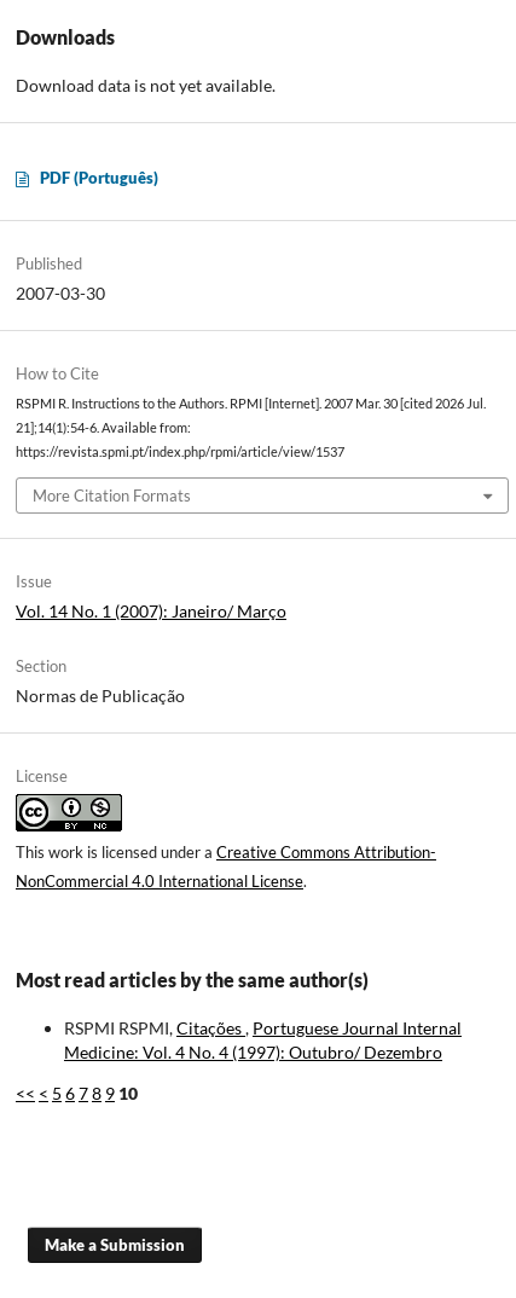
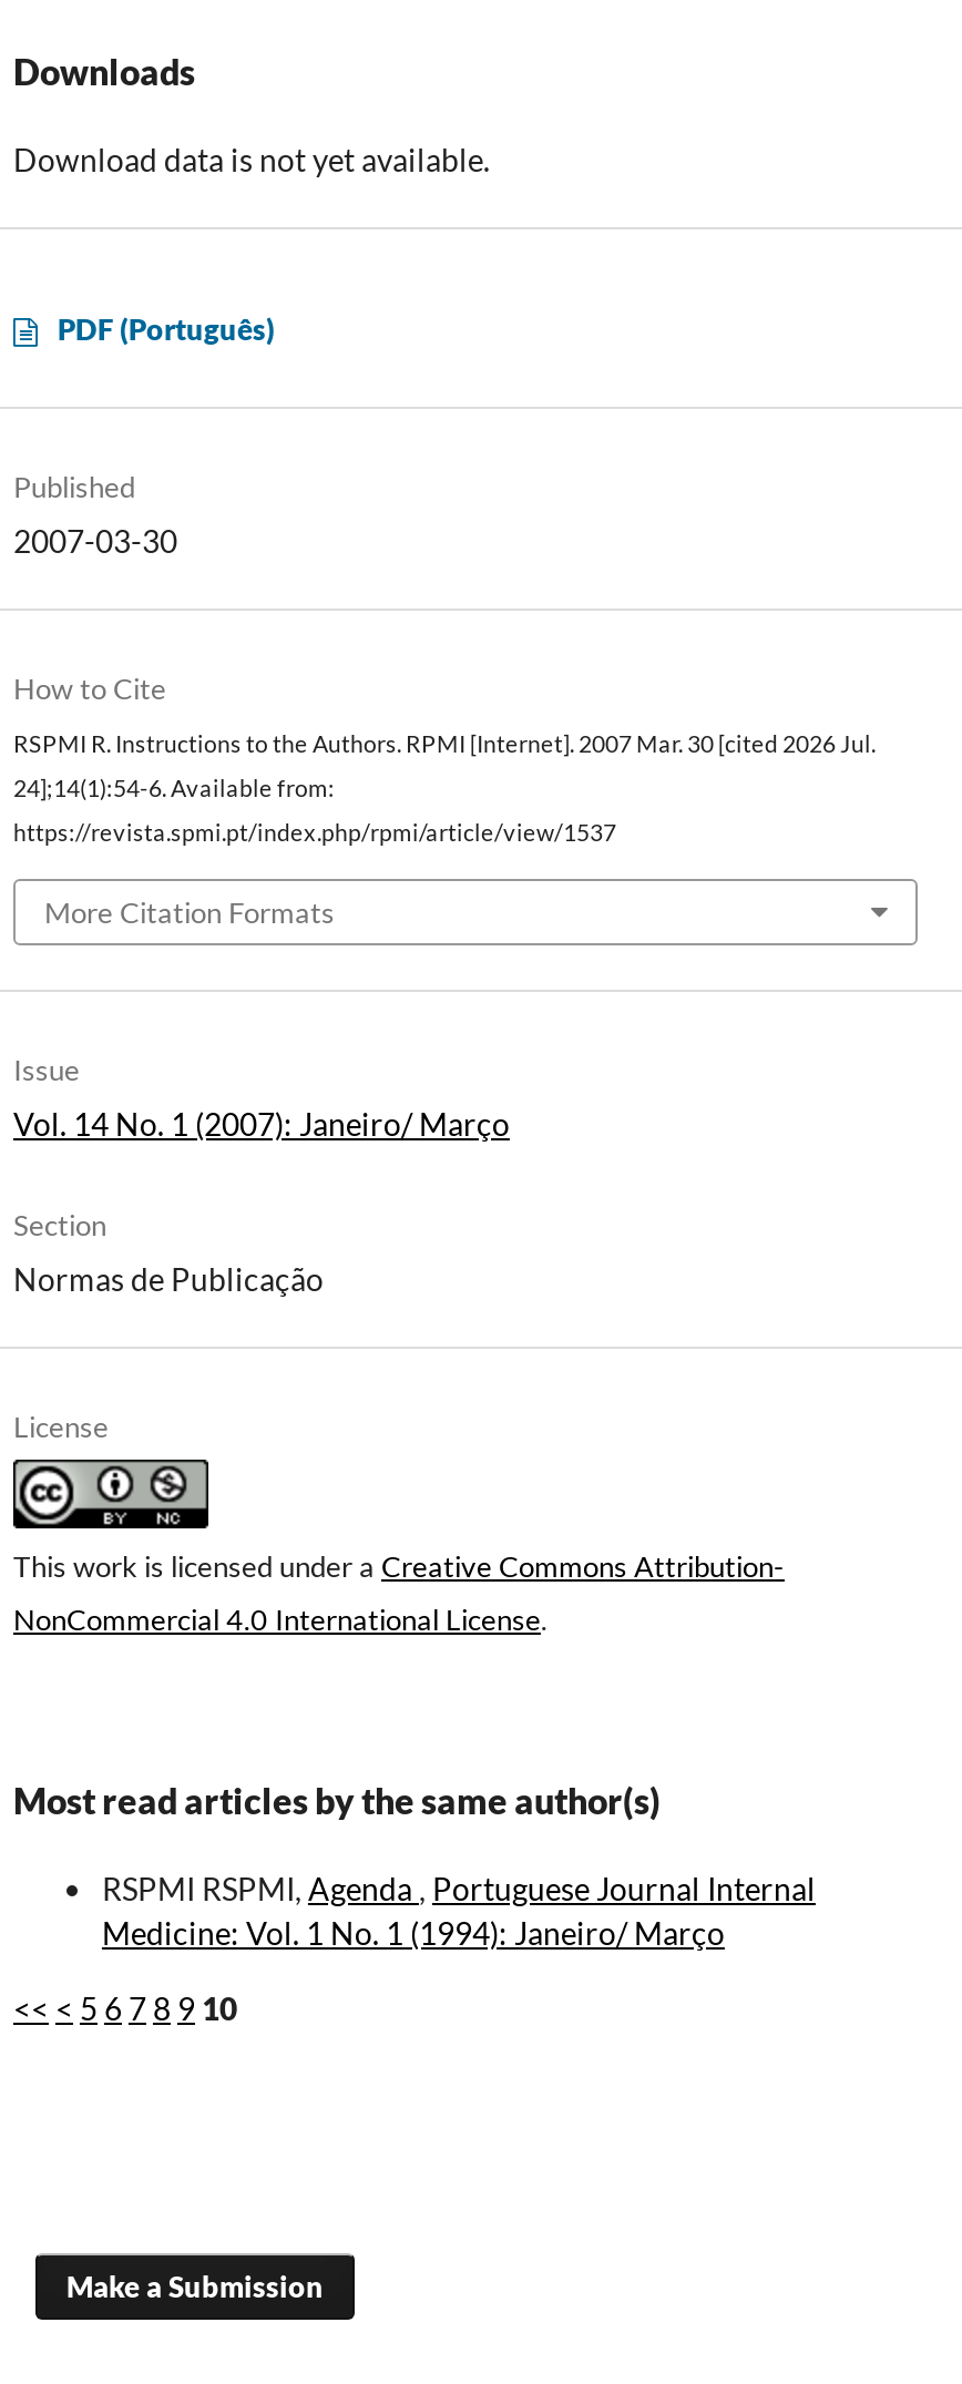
- 21];14(1):54-6. Available from:
+ 24];14(1):54-6. Available from:

- RSPMI RSPMI, Citações, Portuguese Journal Internal
+ RSPMI RSPMI, Agenda, Portuguese Journal Internal

- Medicine: Vol. 4 No. 4 (1997): Outubro/ Dezembro
+ Medicine: Vol. 1 No. 1 (1994): Janeiro/ Março
